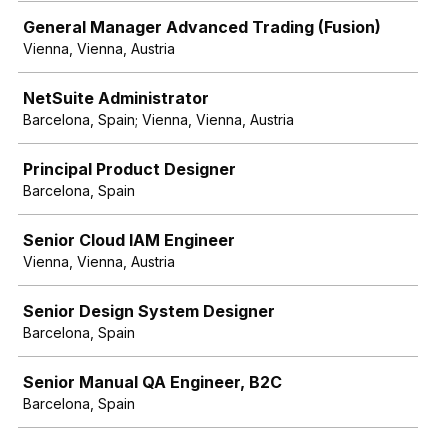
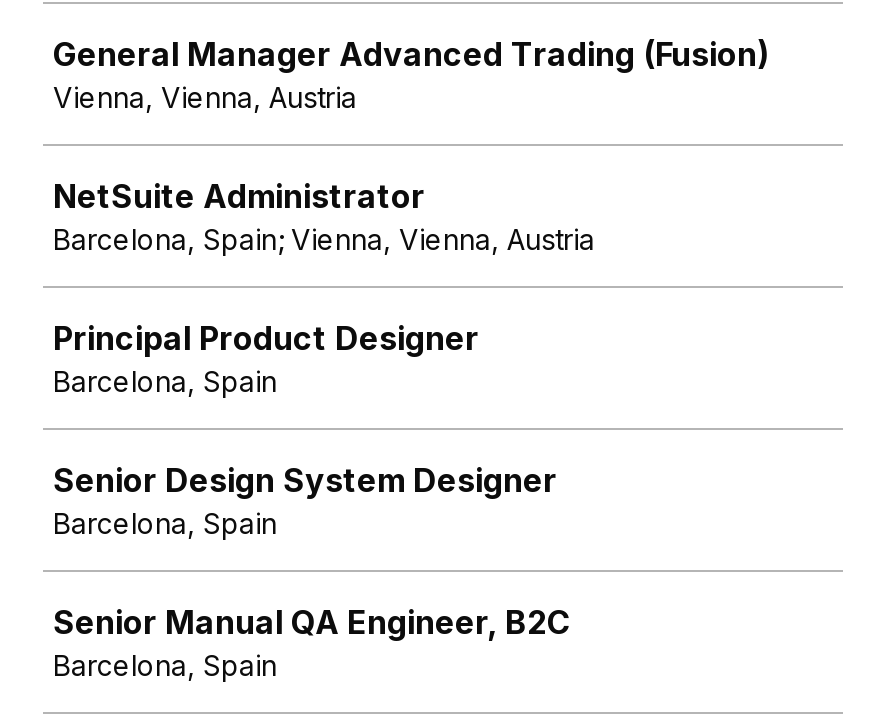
- Senior Cloud IAM Engineer
- Vienna, Vienna, Austria
